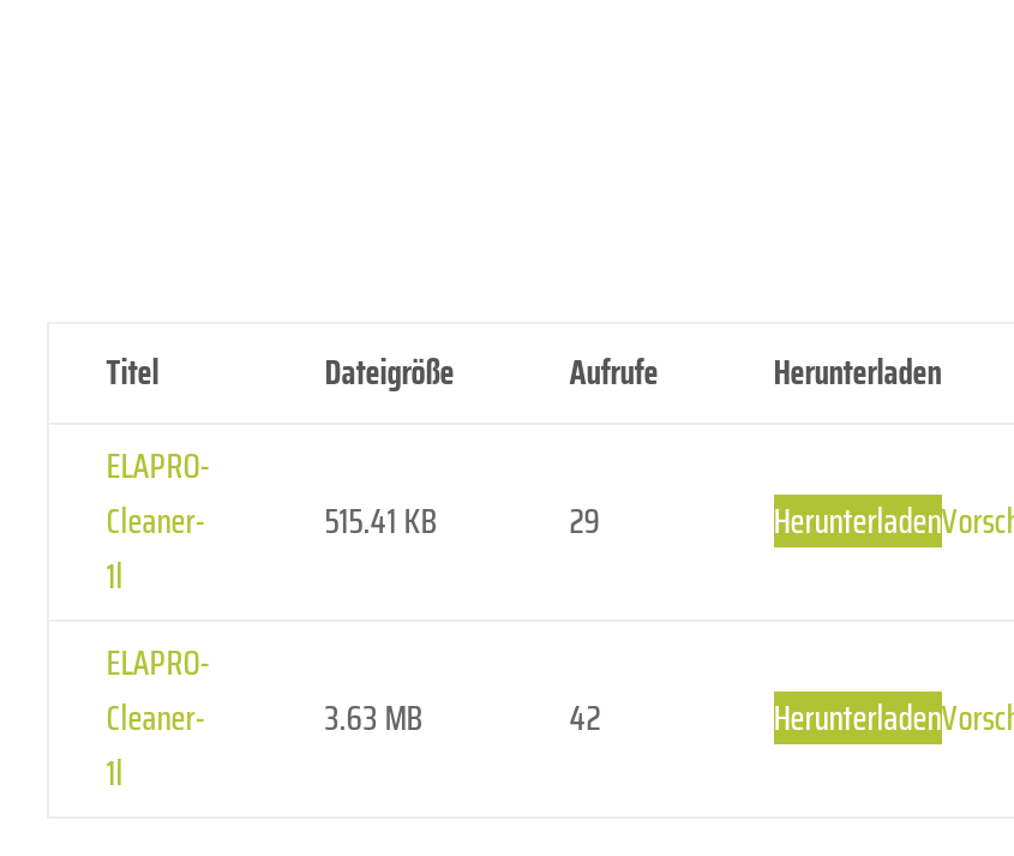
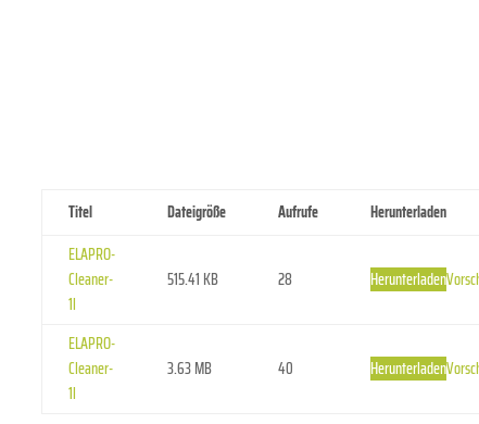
- 29
+ 28

- 42
+ 40
